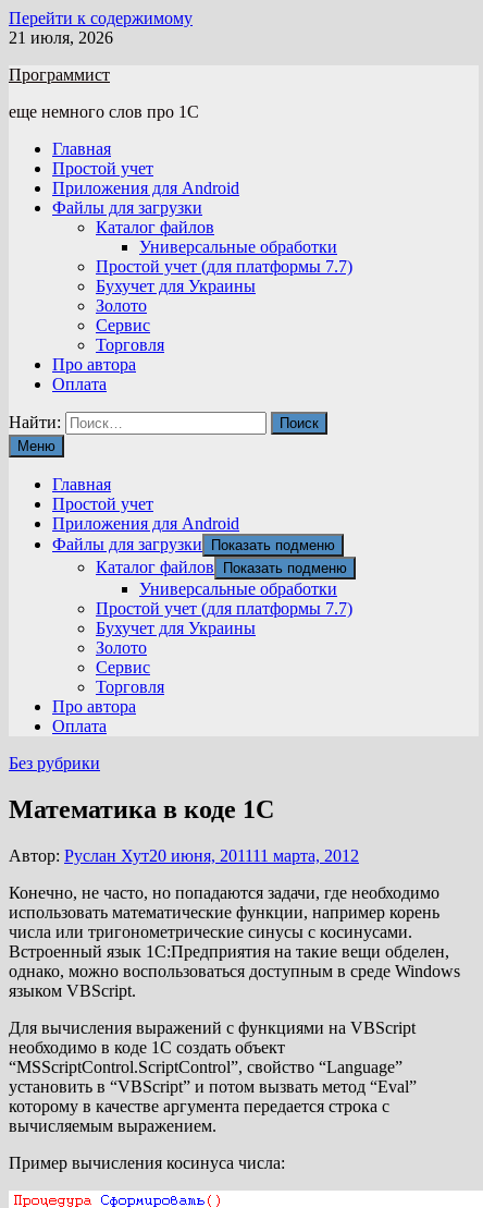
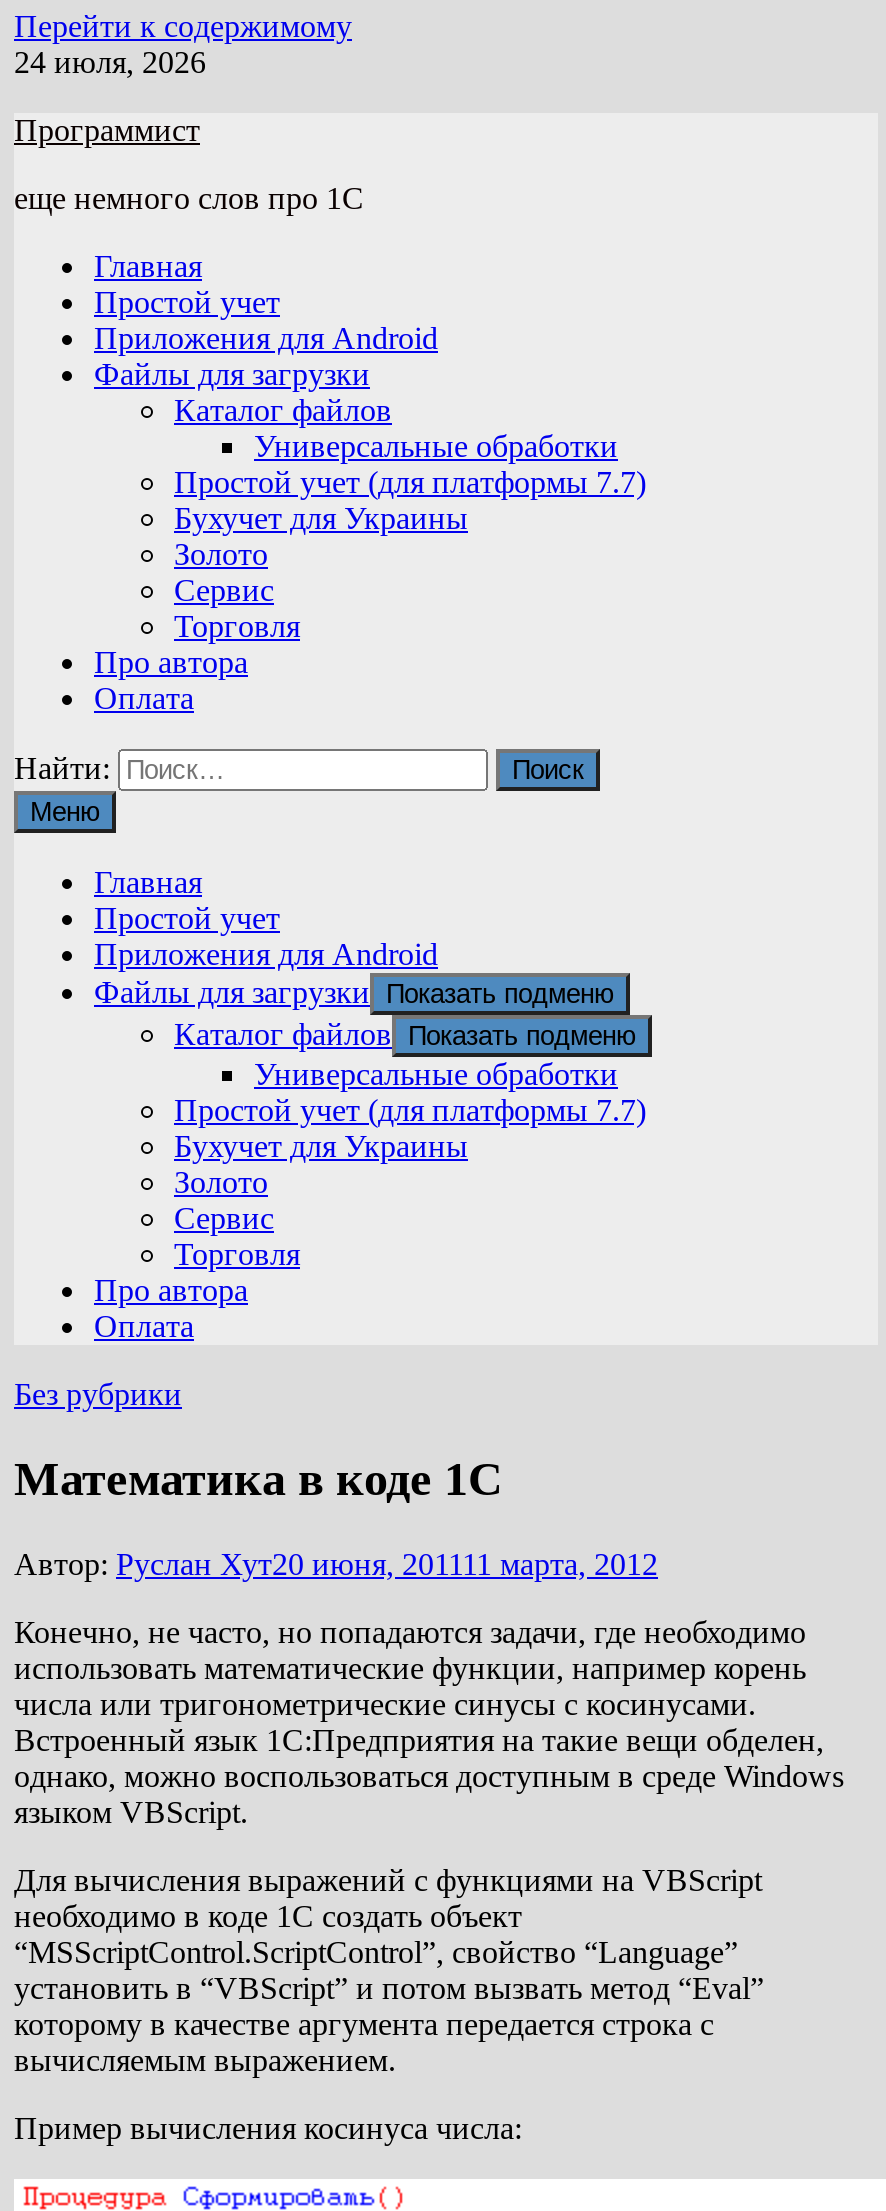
- 21 июля, 2026
+ 24 июля, 2026
